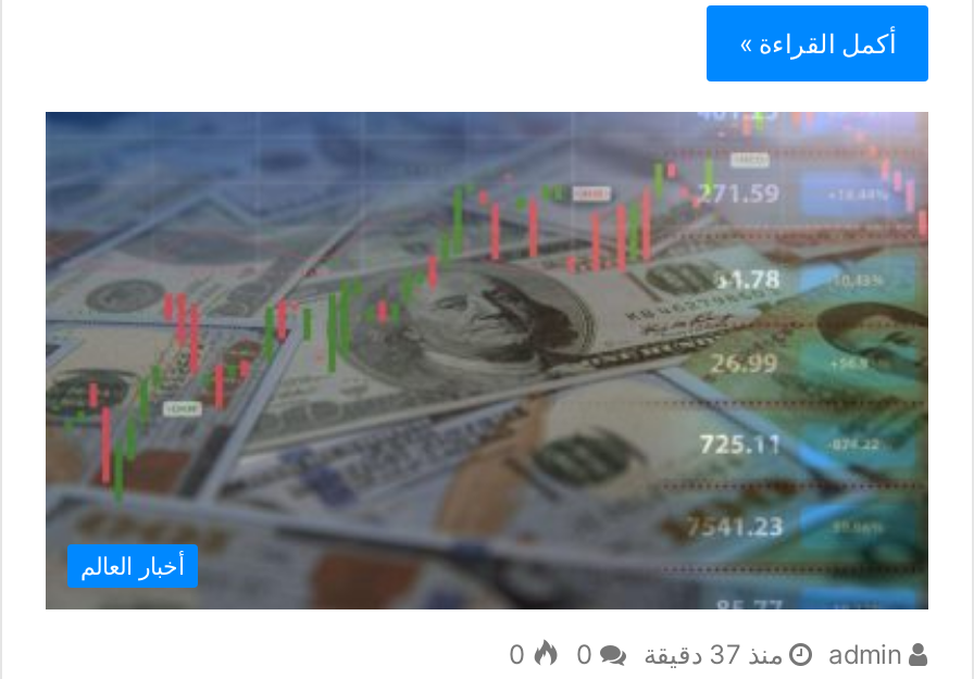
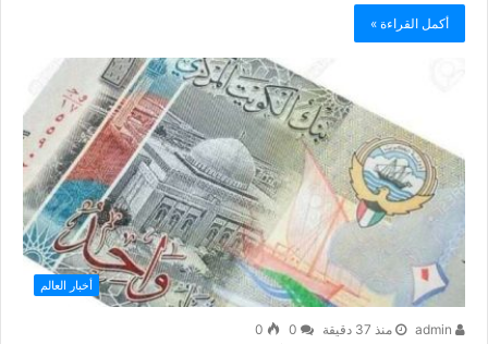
- [image]
+ [image]
